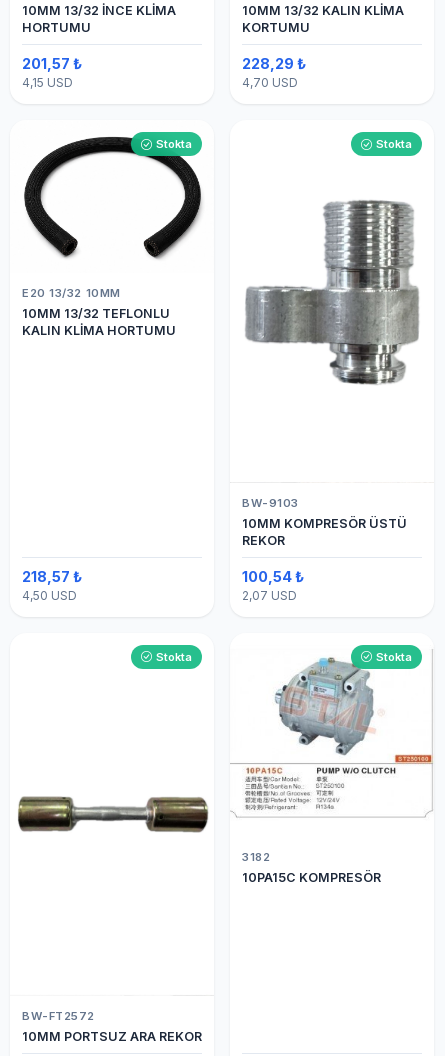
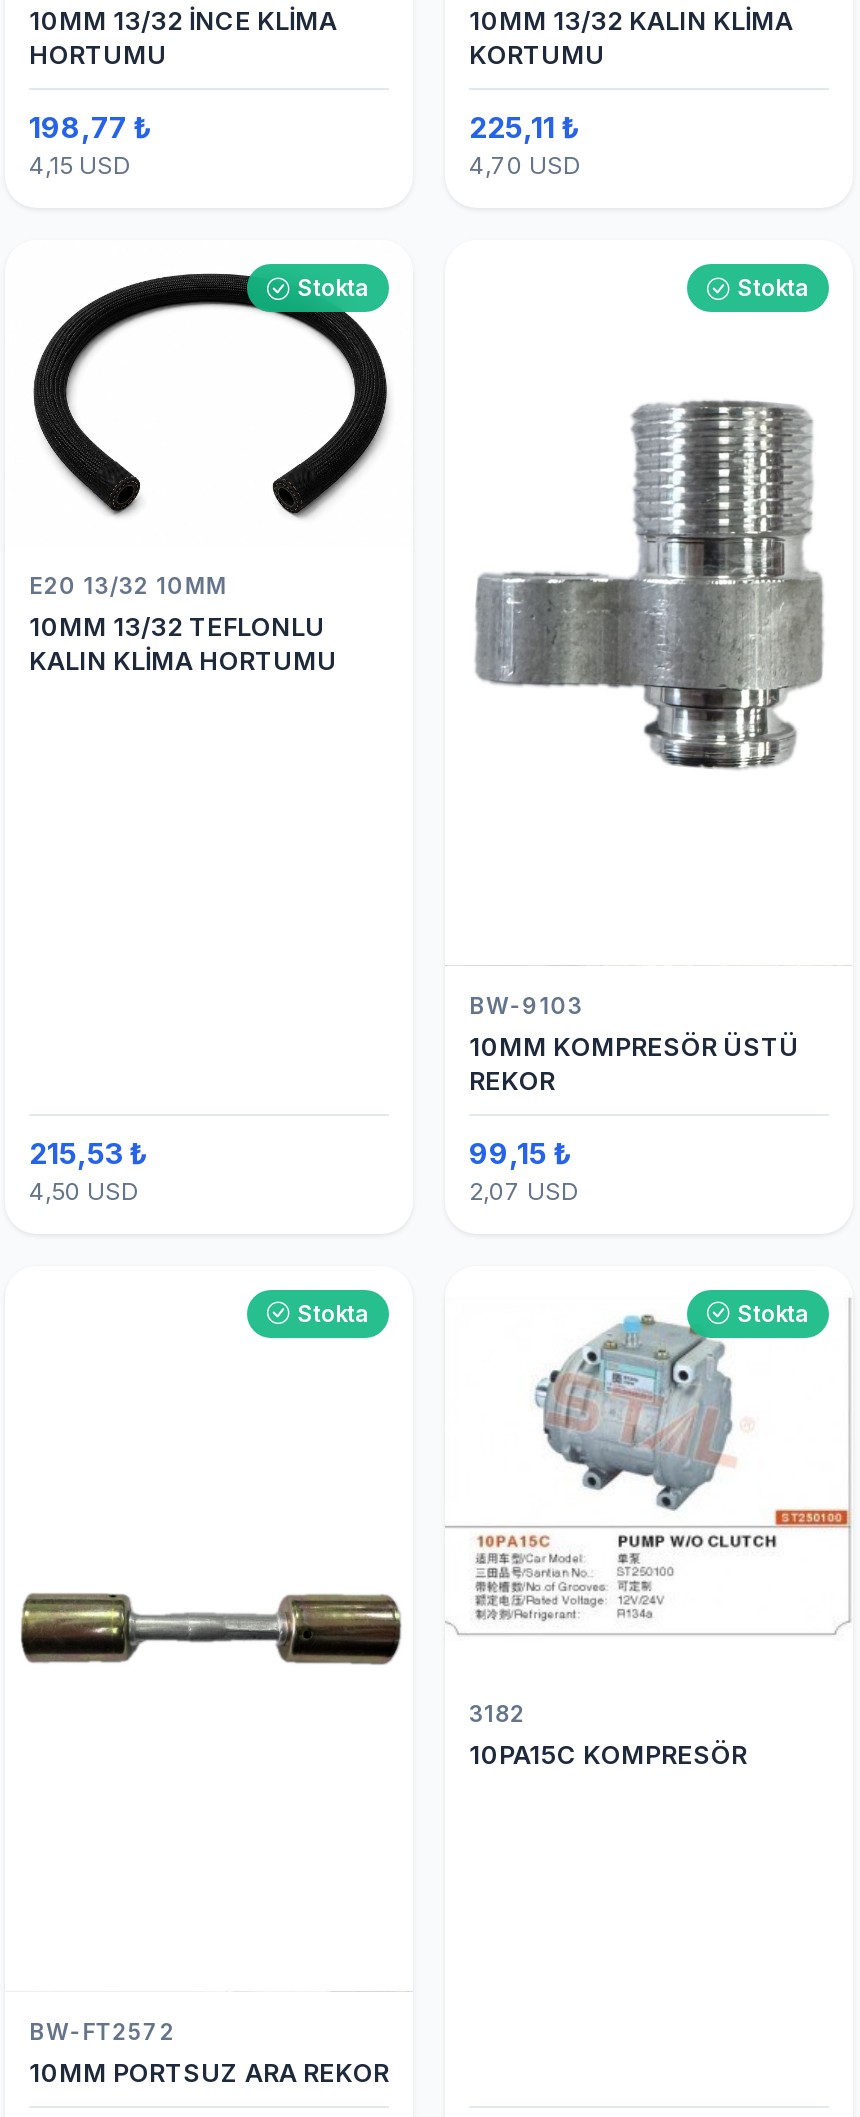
- 201,57 ₺
+ 198,77 ₺

- 228,29 ₺
+ 225,11 ₺

- 218,57 ₺
+ 215,53 ₺

- 100,54 ₺
+ 99,15 ₺
